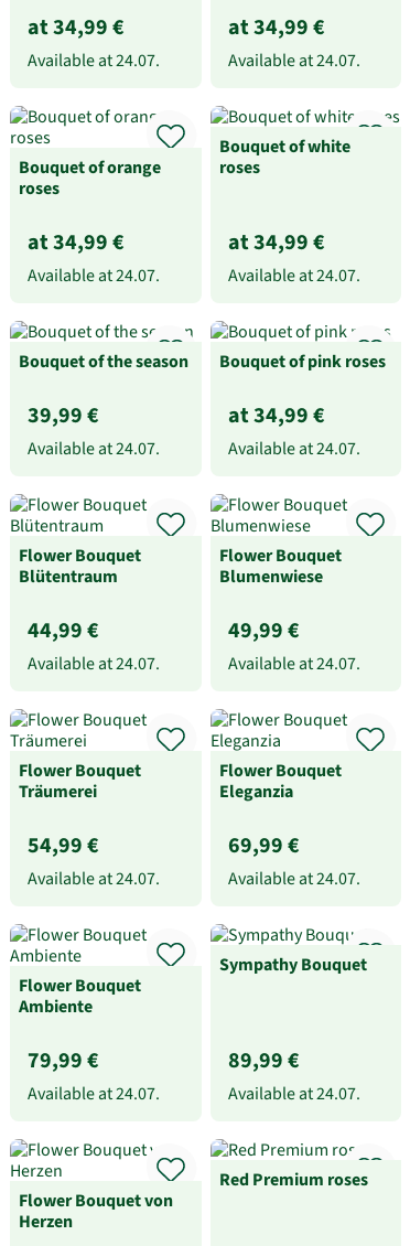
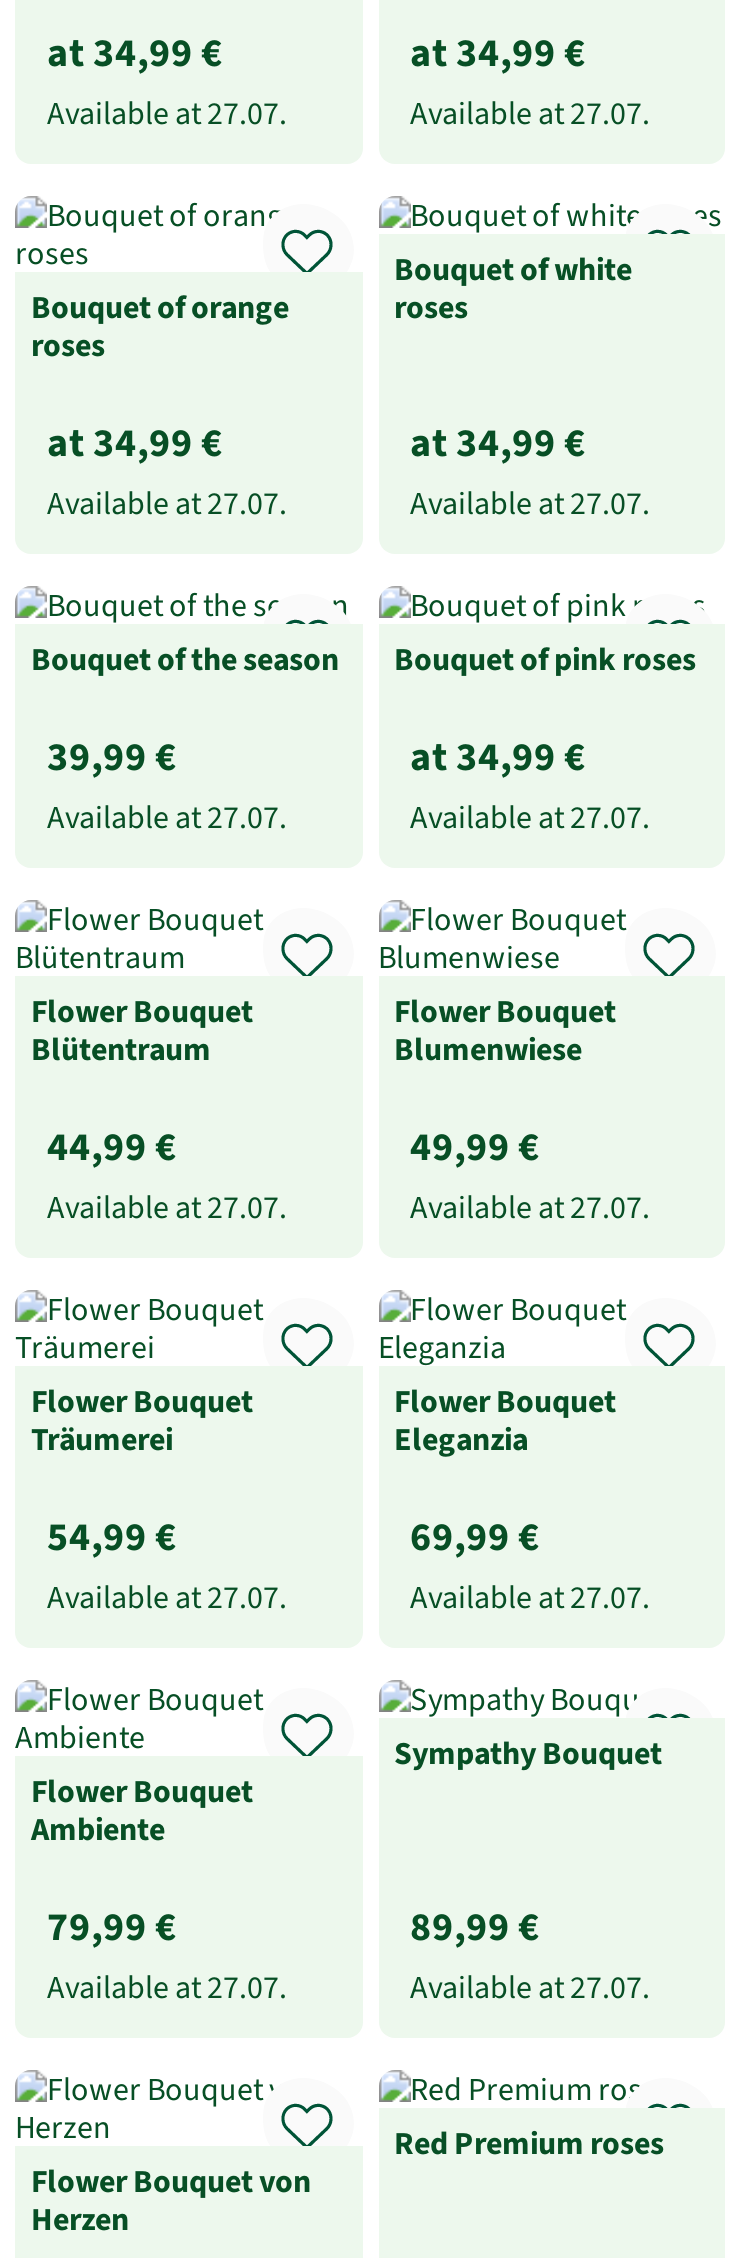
- Available at24.07.
+ Available at27.07.

- Available at24.07.
+ Available at27.07.

- Available at24.07.
+ Available at27.07.

- Available at24.07.
+ Available at27.07.

- Available at24.07.
+ Available at27.07.

- Available at24.07.
+ Available at27.07.

- Available at24.07.
+ Available at27.07.

- Available at24.07.
+ Available at27.07.

- Available at24.07.
+ Available at27.07.

- Available at24.07.
+ Available at27.07.

- Available at24.07.
+ Available at27.07.

- Available at24.07.
+ Available at27.07.
